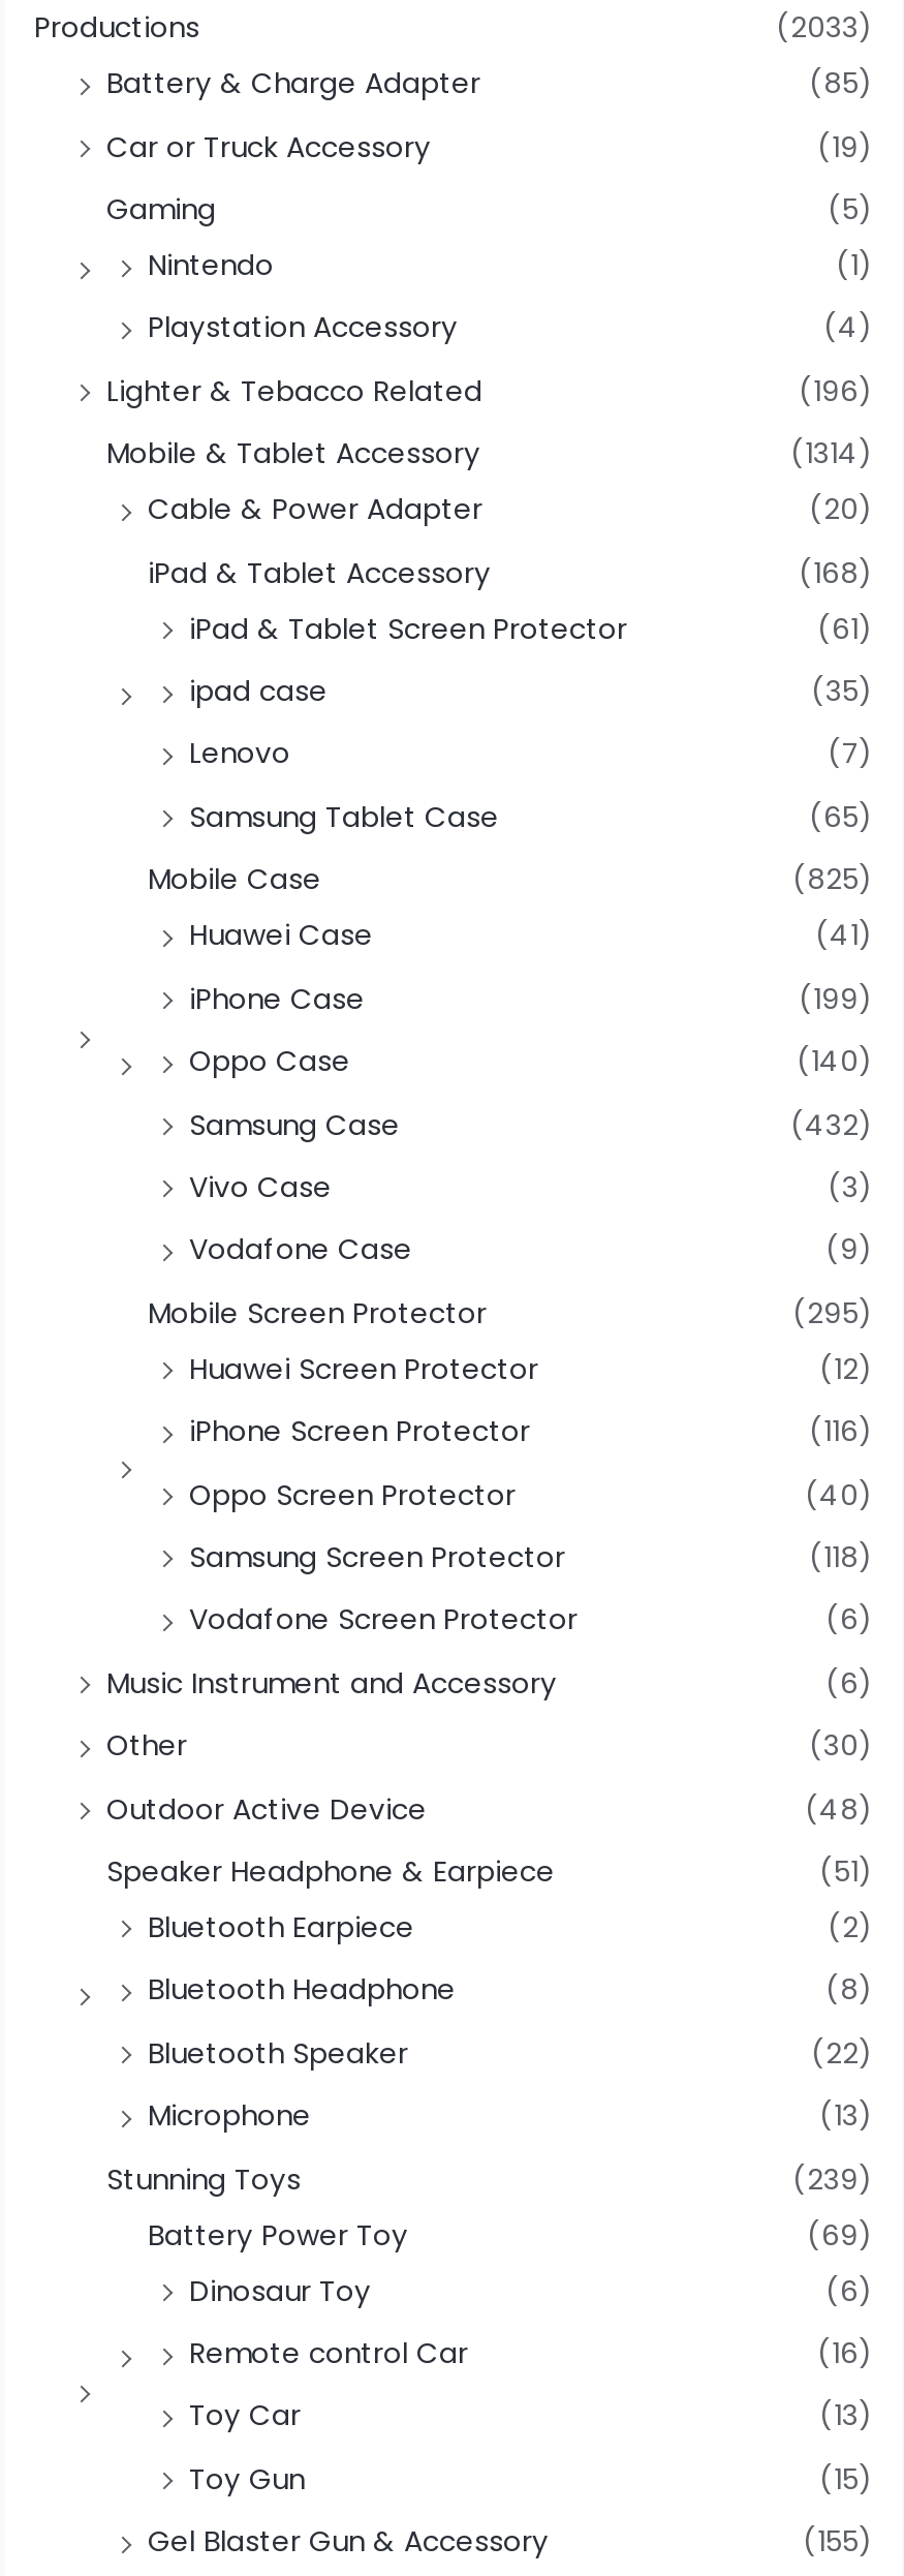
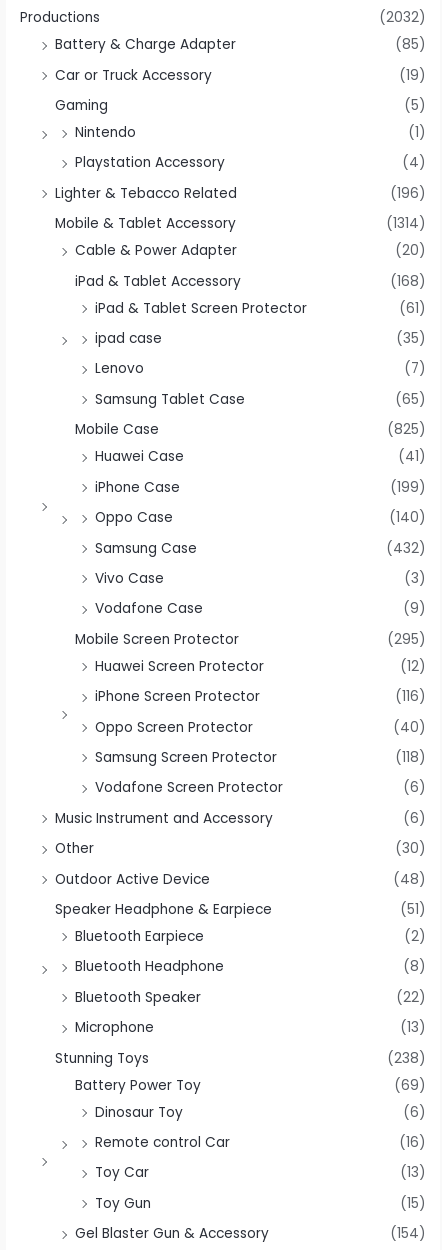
- (2033)
+ (2032)

- (239)
+ (238)

- (155)
+ (154)
